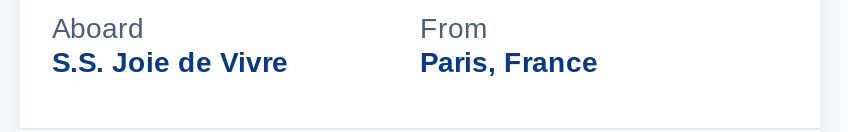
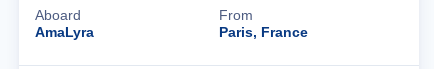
- S.S. Joie de Vivre
+ AmaLyra
